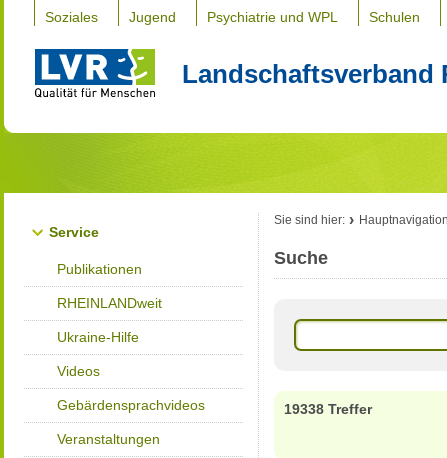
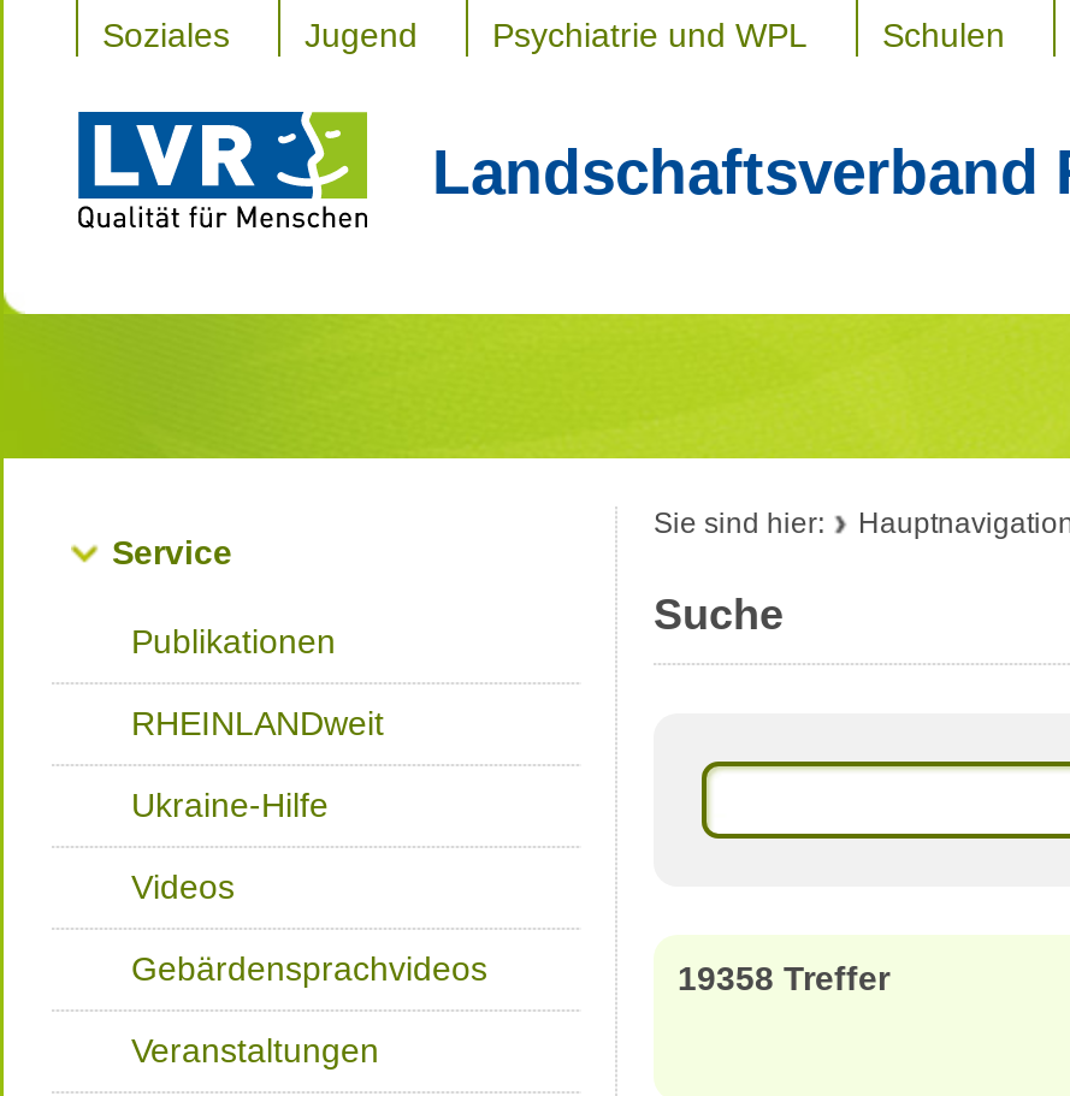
- 19338 Treffer
+ 19358 Treffer
